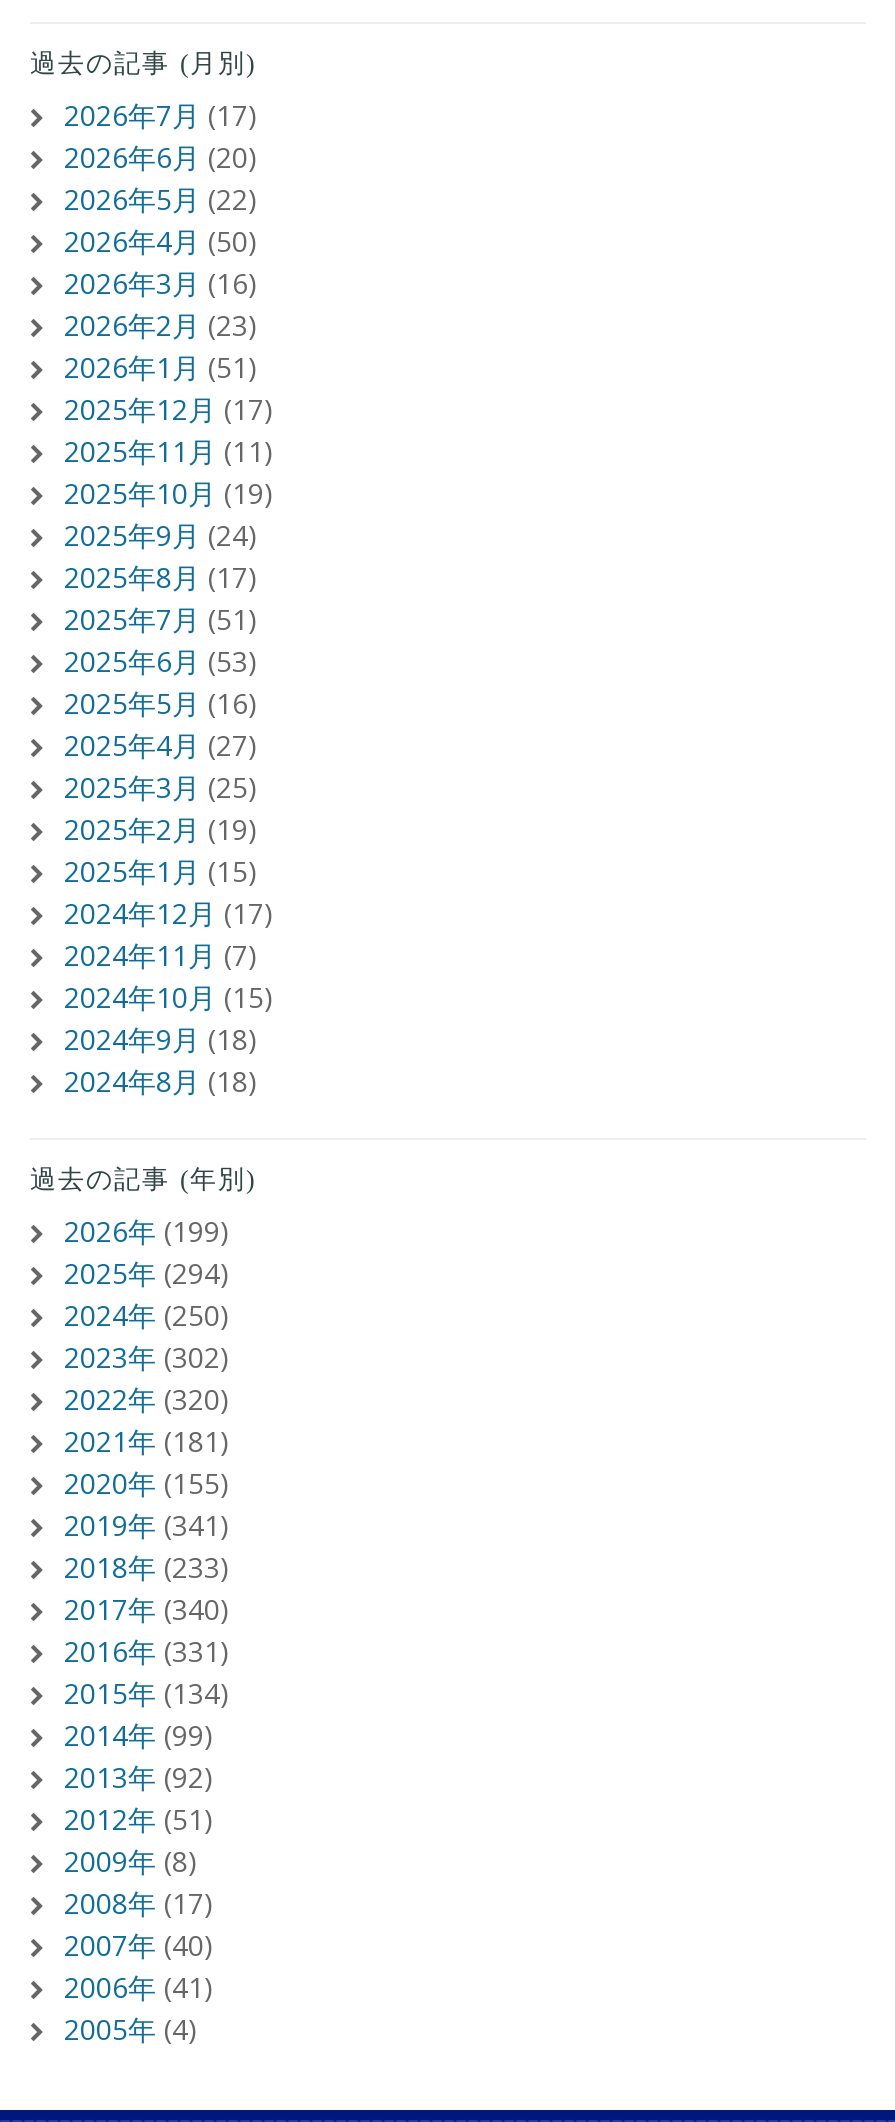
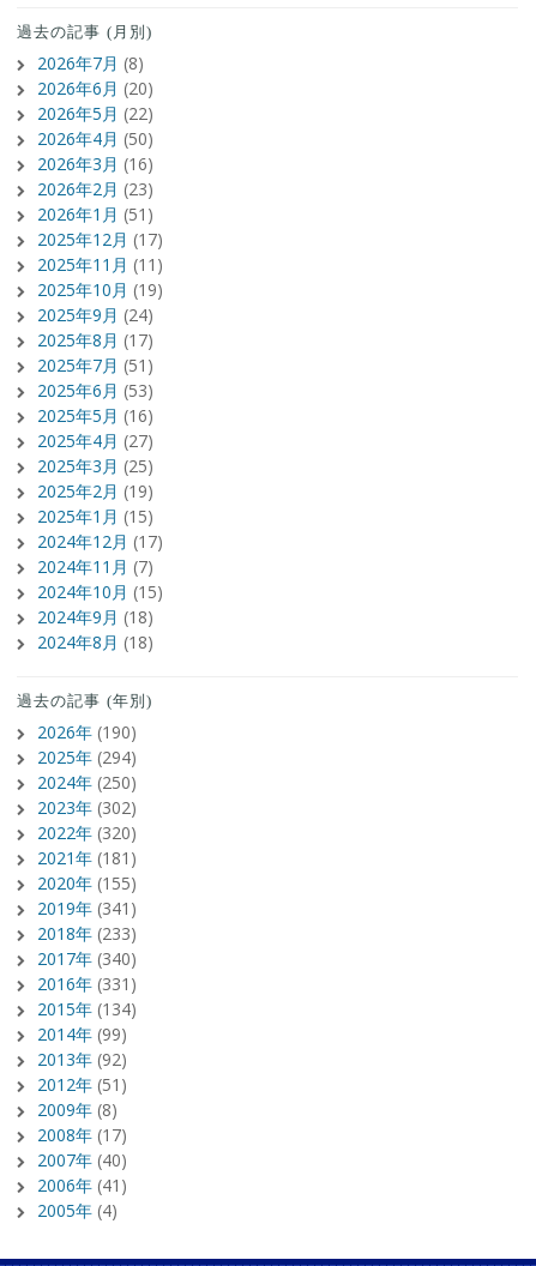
- 2026年7月(17)
+ 2026年7月(8)

- 2026年(199)
+ 2026年(190)
